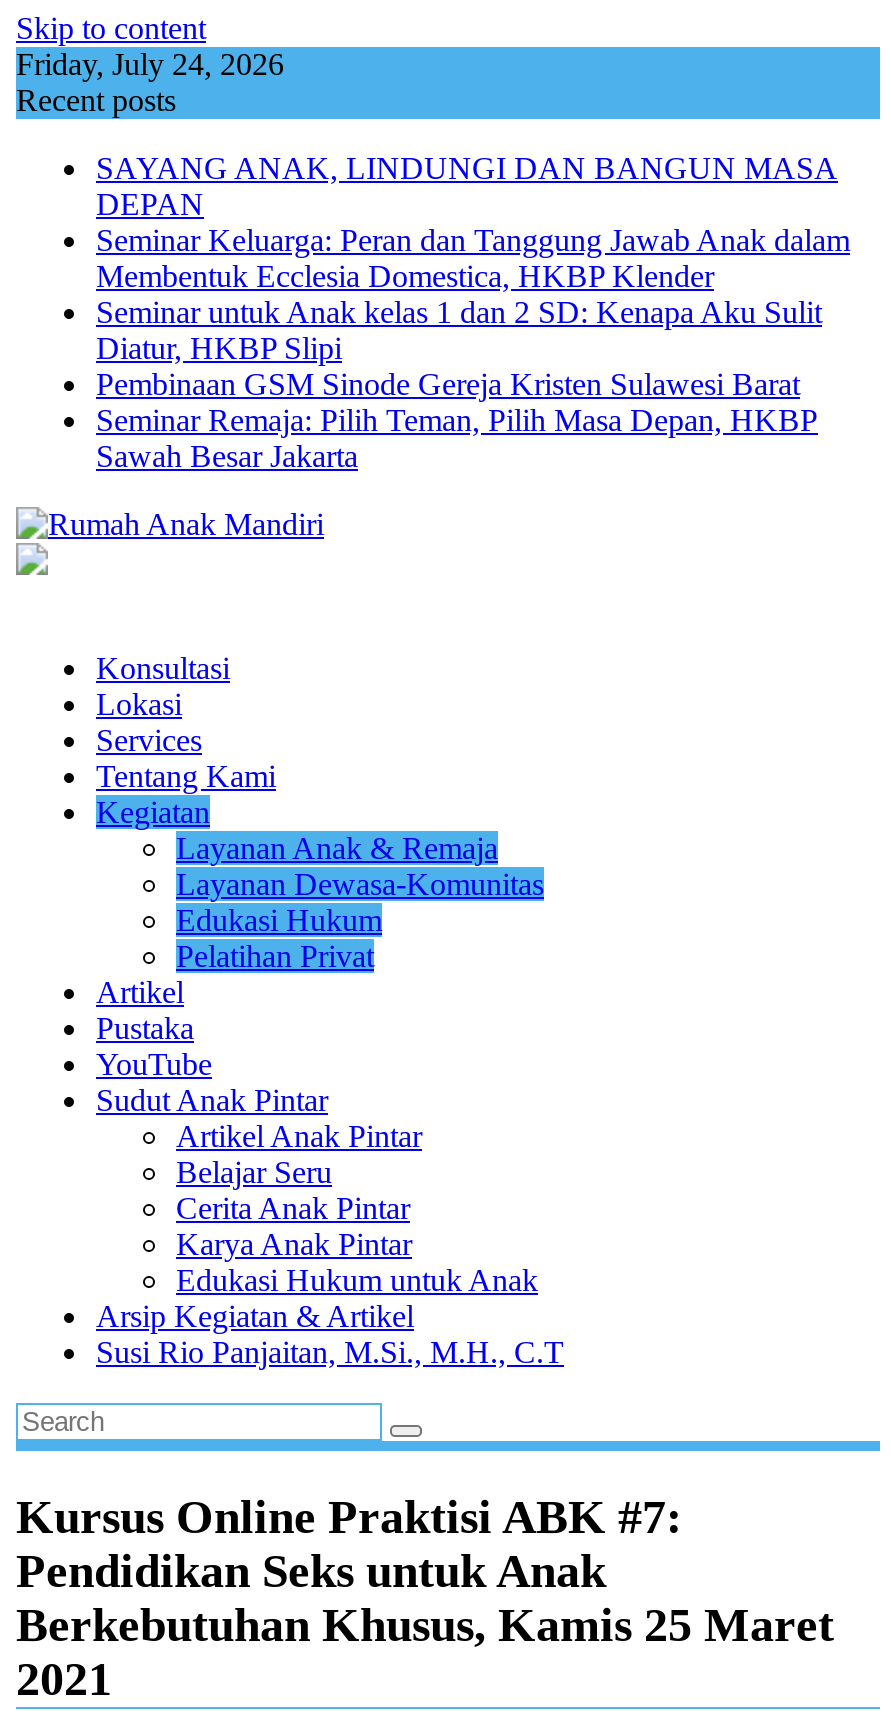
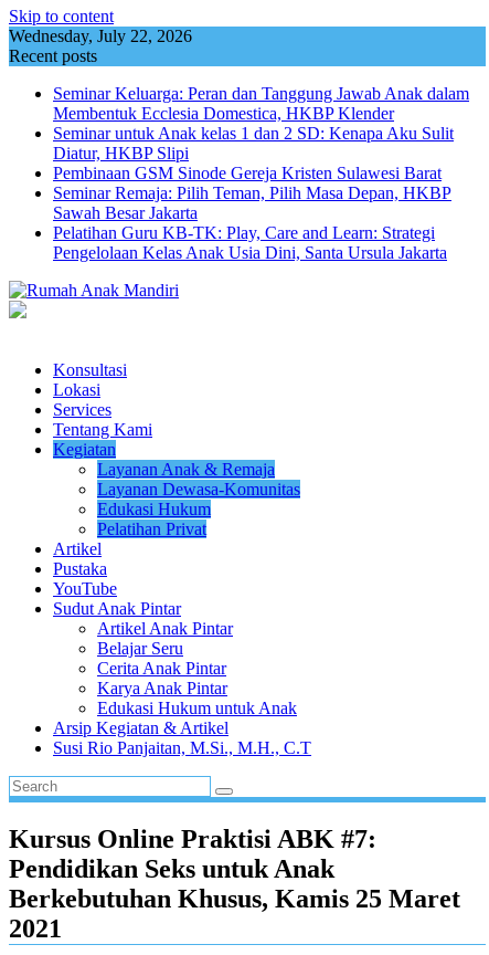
- Friday, July 24, 2026
+ Wednesday, July 22, 2026

- SAYANG ANAK, LINDUNGI DAN BANGUN MASA
- DEPAN

moved up: Seminar Keluarga: Peran dan Tanggung Jawab Anak dalam | Membentuk Ecclesia Domestica, HKBP Klender | Seminar untuk Anak kelas 1 dan 2 SD: Kenapa Aku Sulit | Diatur, HKBP Slipi | Pembinaan GSM Sinode Gereja Kristen Sulawesi Barat | Seminar Remaja: Pilih Teman, Pilih Masa Depan, HKBP | Sawah Besar Jakarta

+ Pelatihan Guru KB-TK: Play, Care and Learn: Strategi
+ Pengelolaan Kelas Anak Usia Dini, Santa Ursula Jakarta
